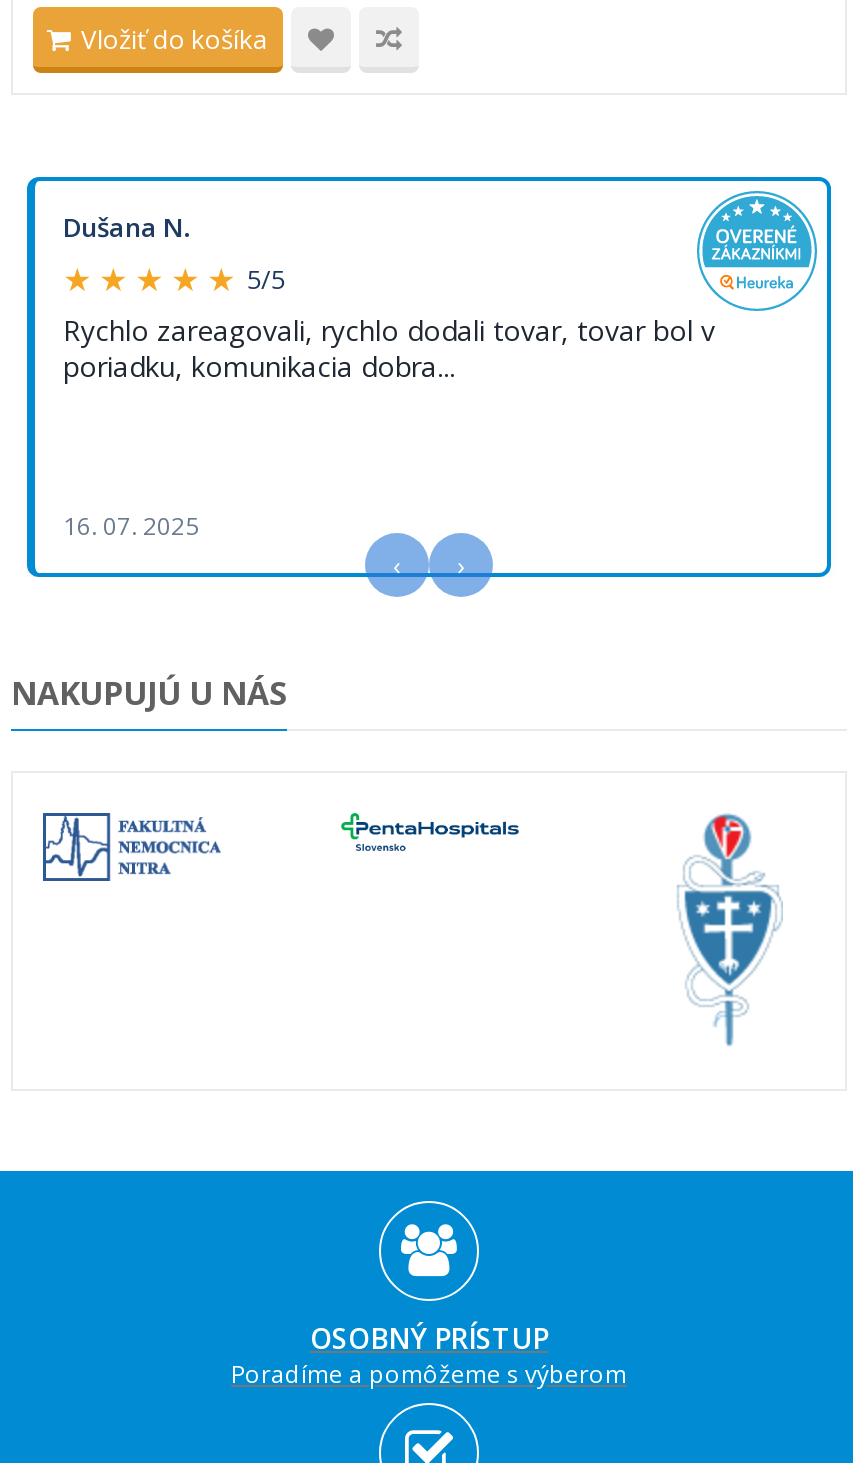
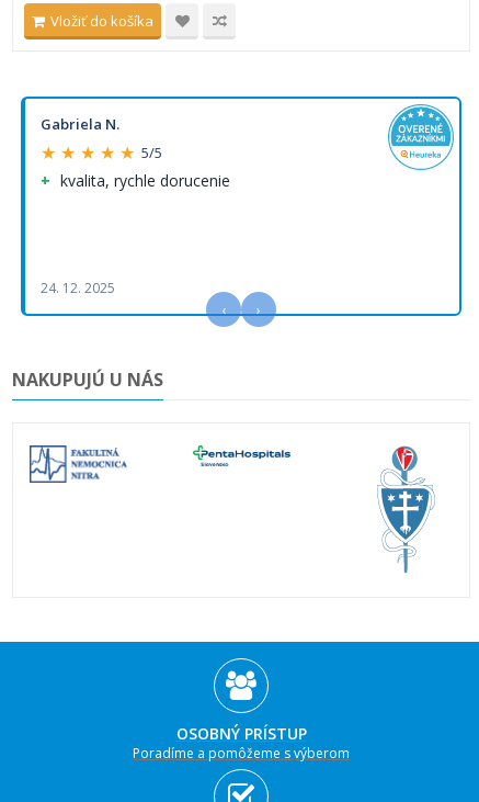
- Dušana N.
+ Gabriela N.

- Rychlo zareagovali, rychlo dodali tovar, tovar bol v
- poriadku, komunikacia dobra...
+ kvalita, rychle dorucenie

- 16. 07. 2025
+ 24. 12. 2025
